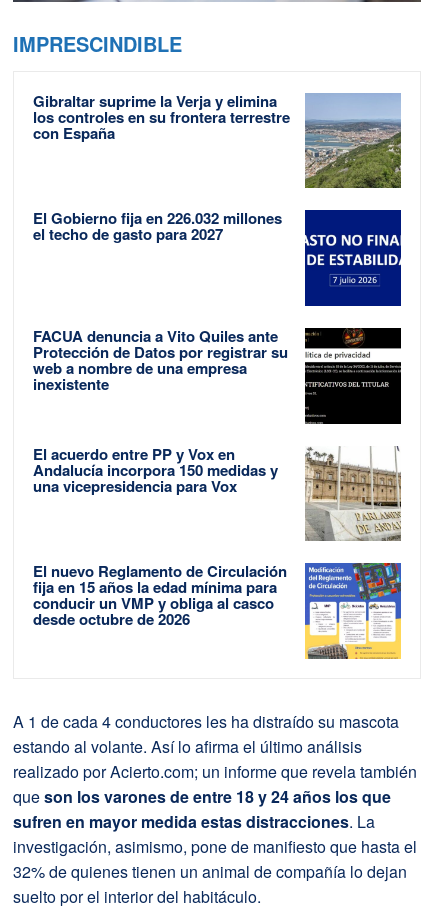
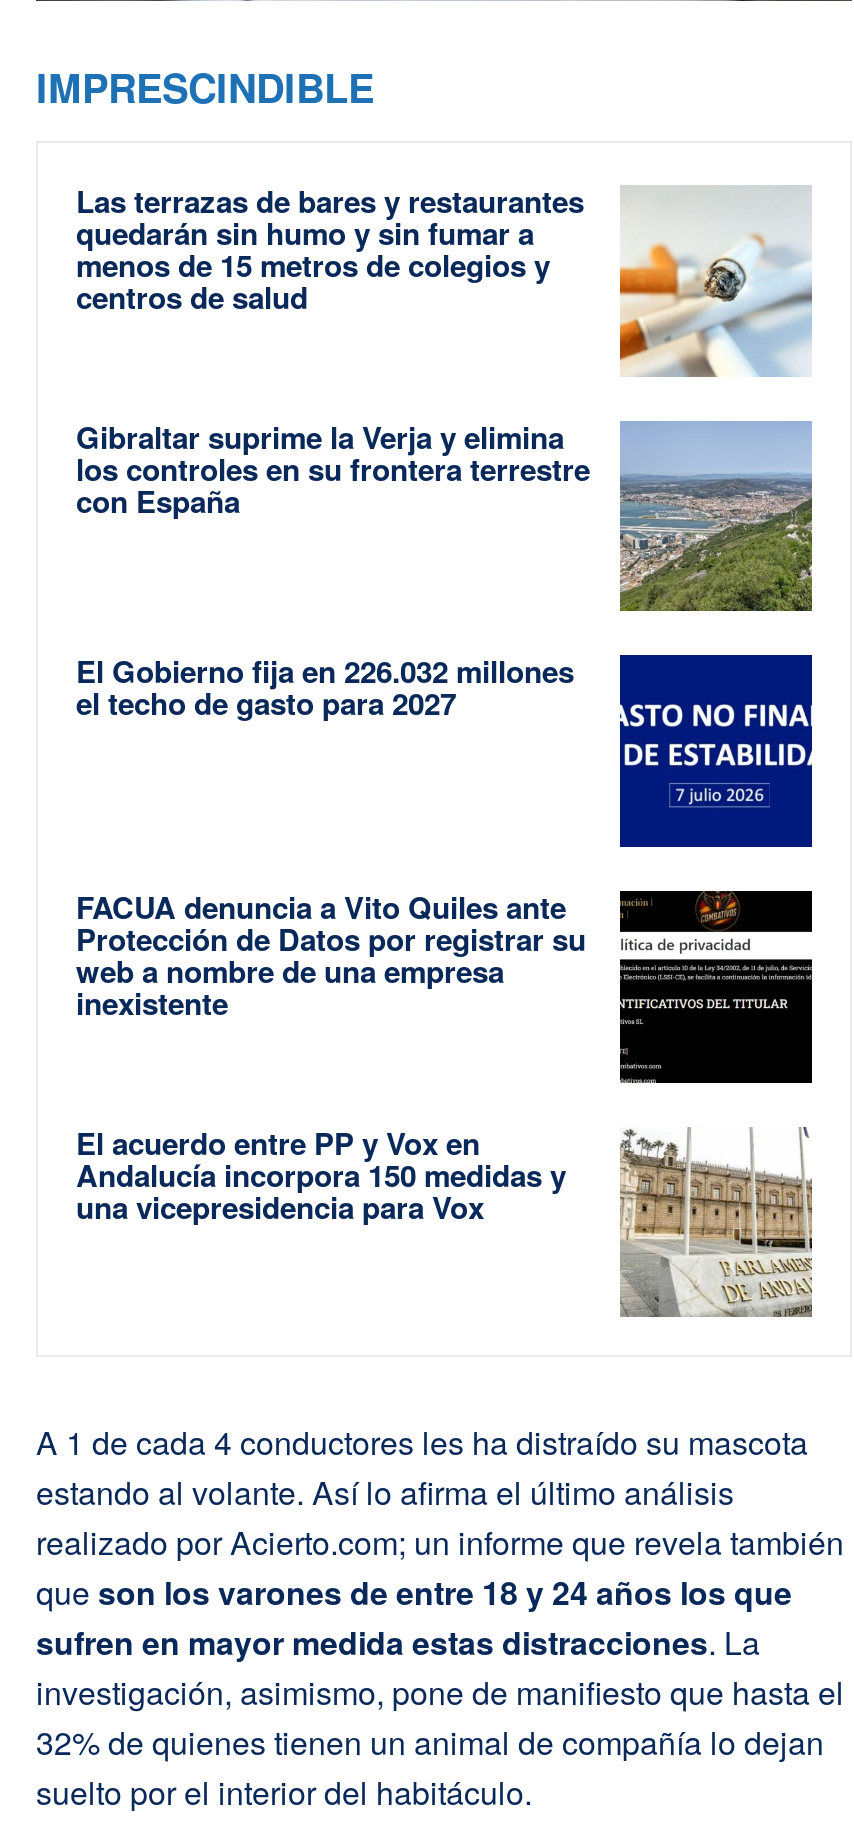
+ [image]
+ Las terrazas de bares y restaurantes
+ quedarán sin humo y sin fumar a
+ menos de 15 metros de colegios y
+ centros de salud

moved down: [image] | Gibraltar suprime la Verja y elimina | los controles en su frontera terrestre | ... | Andalucía incorpora 150 medidas y | una vicepresidencia para Vox

- [image]
- El nuevo Reglamento de Circulación
- fija en 15 años la edad mínima para
- conducir un VMP y obliga al casco
- desde octubre de 2026
